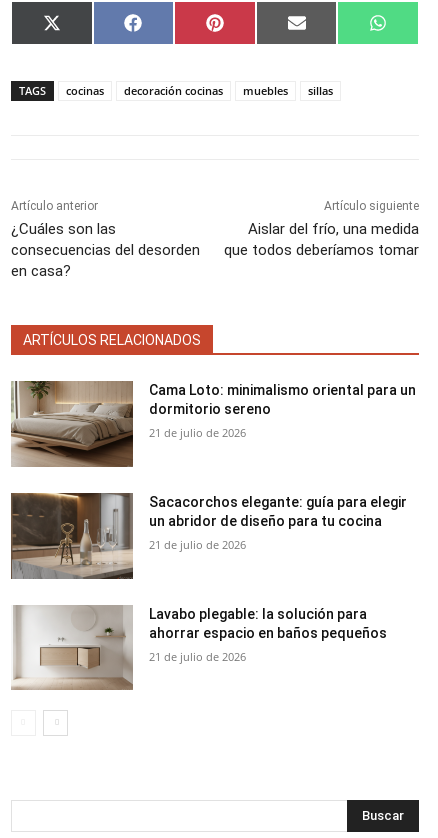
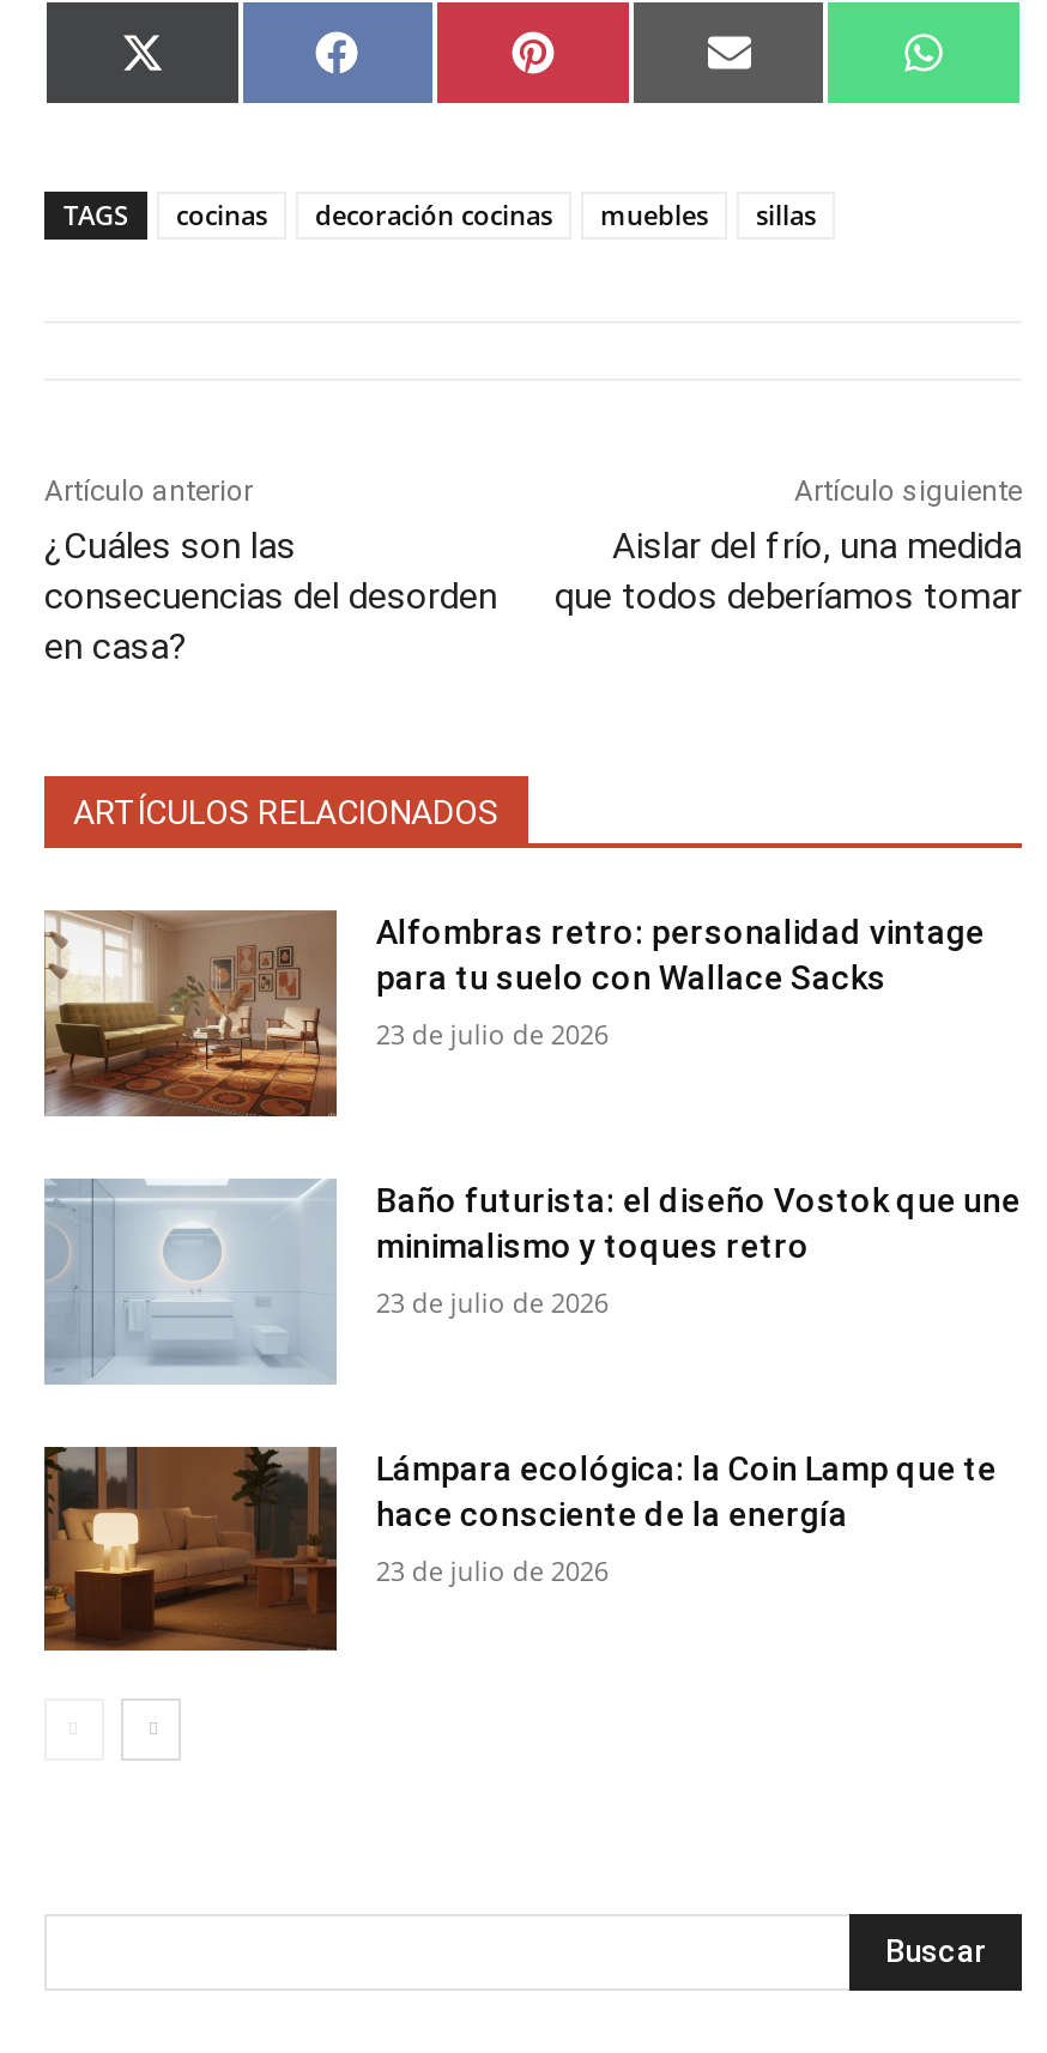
- [image]
- Cama Loto: minimalismo oriental para un
- dormitorio sereno
+ [image]
+ Alfombras retro: personalidad vintage
+ para tu suelo con Wallace Sacks

- 21 de julio de 2026
+ 23 de julio de 2026

- [image]
- Sacacorchos elegante: guía para elegir
- un abridor de diseño para tu cocina
+ [image]
+ Baño futurista: el diseño Vostok que une
+ minimalismo y toques retro

- 21 de julio de 2026
+ 23 de julio de 2026

- [image]
- Lavabo plegable: la solución para
- ahorrar espacio en baños pequeños
+ [image]
+ Lámpara ecológica: la Coin Lamp que te
+ hace consciente de la energía

- 21 de julio de 2026
+ 23 de julio de 2026
